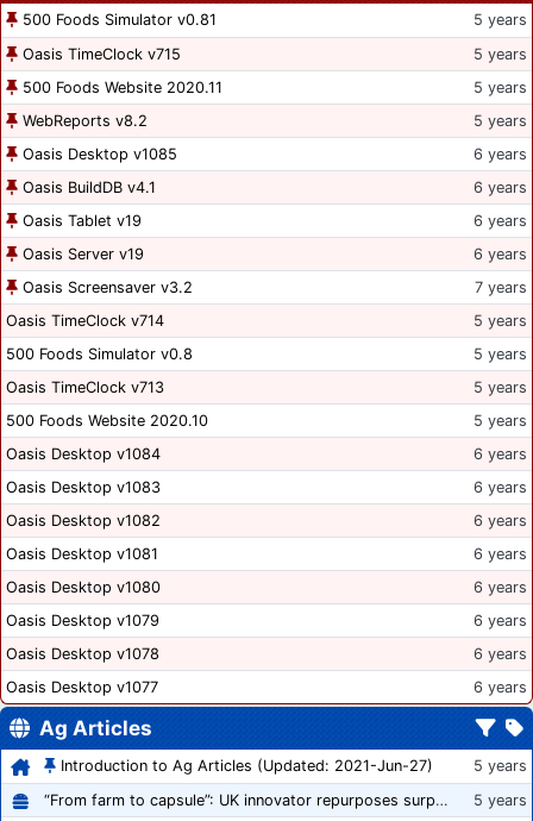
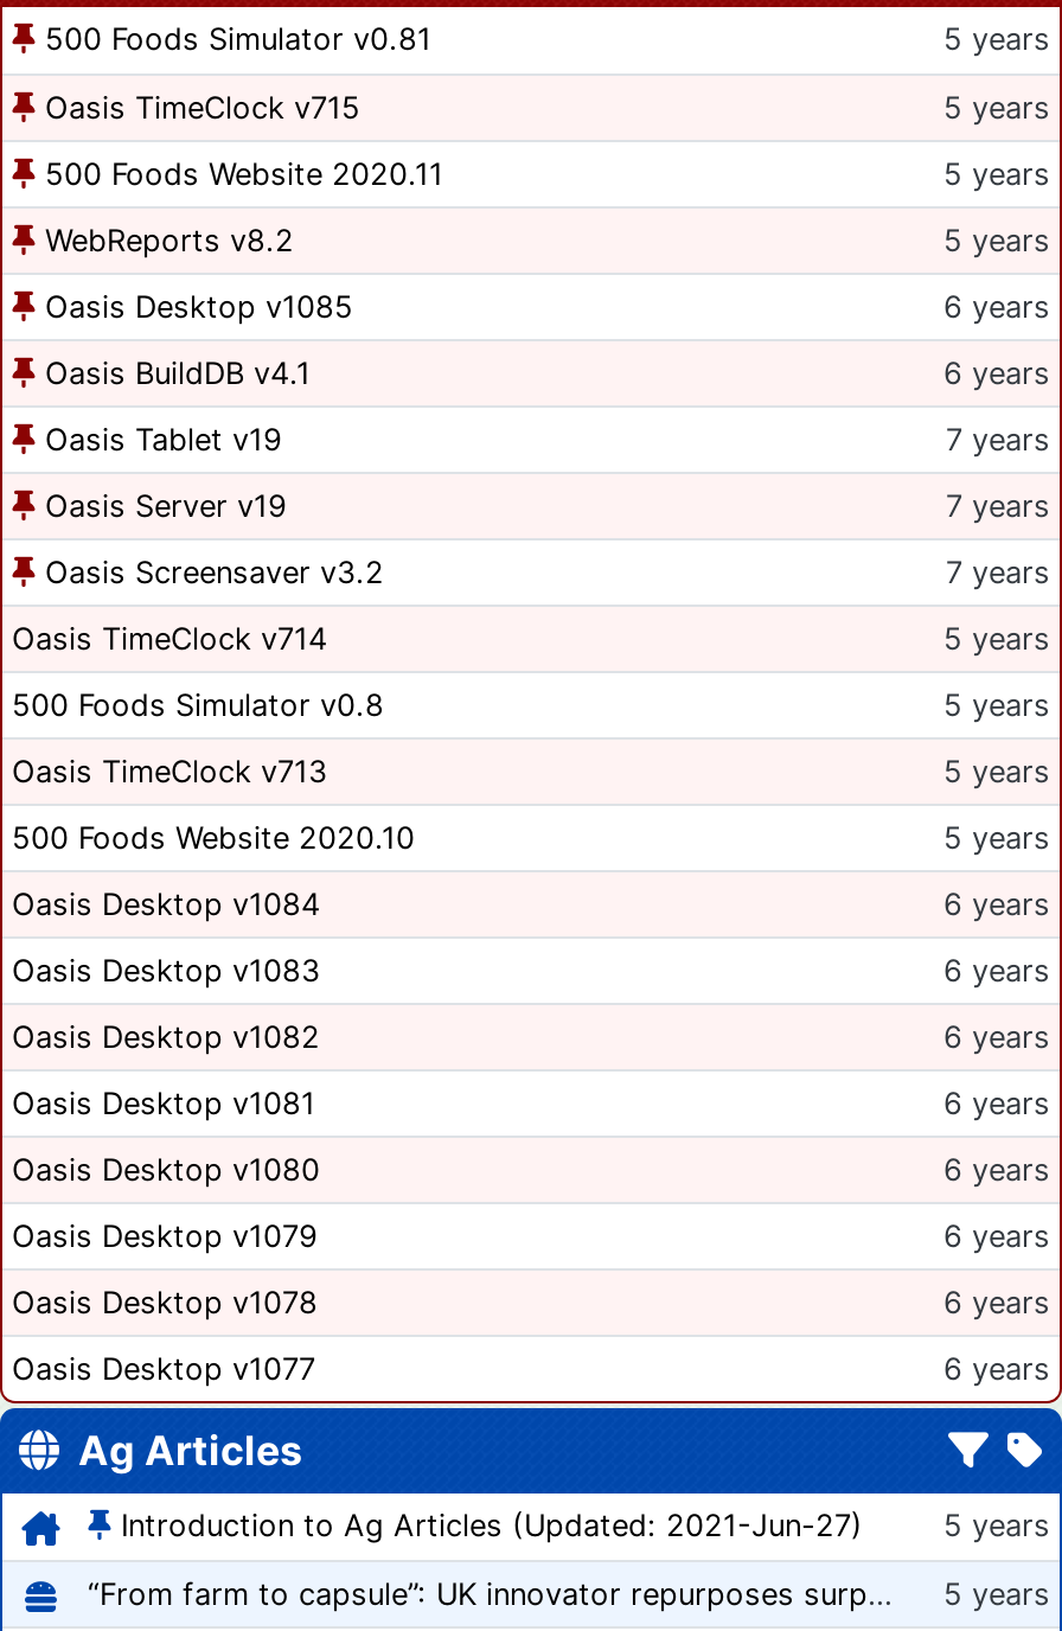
- 6 years
+ 7 years

- 6 years
+ 7 years
